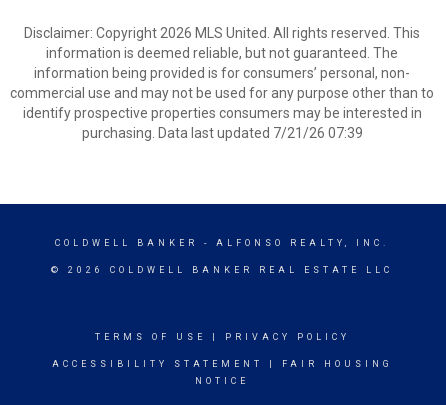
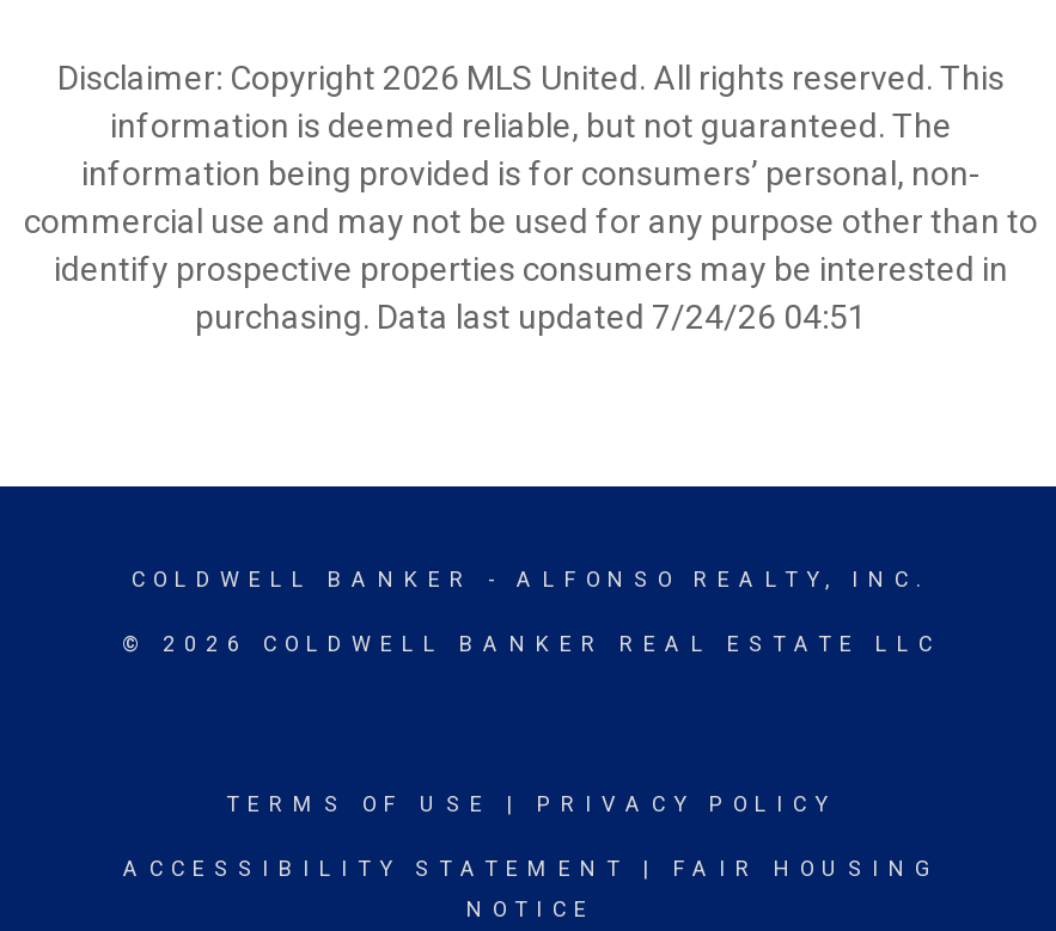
- purchasing. Data last updated 7/21/26 07:39
+ purchasing. Data last updated 7/24/26 04:51
